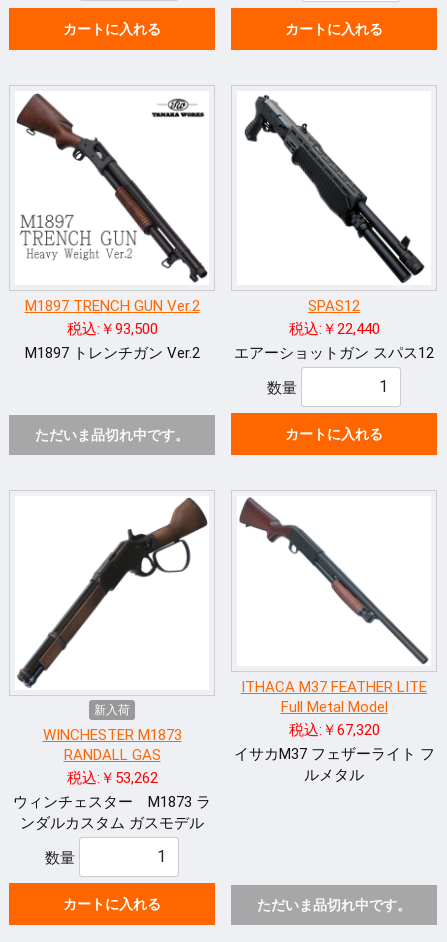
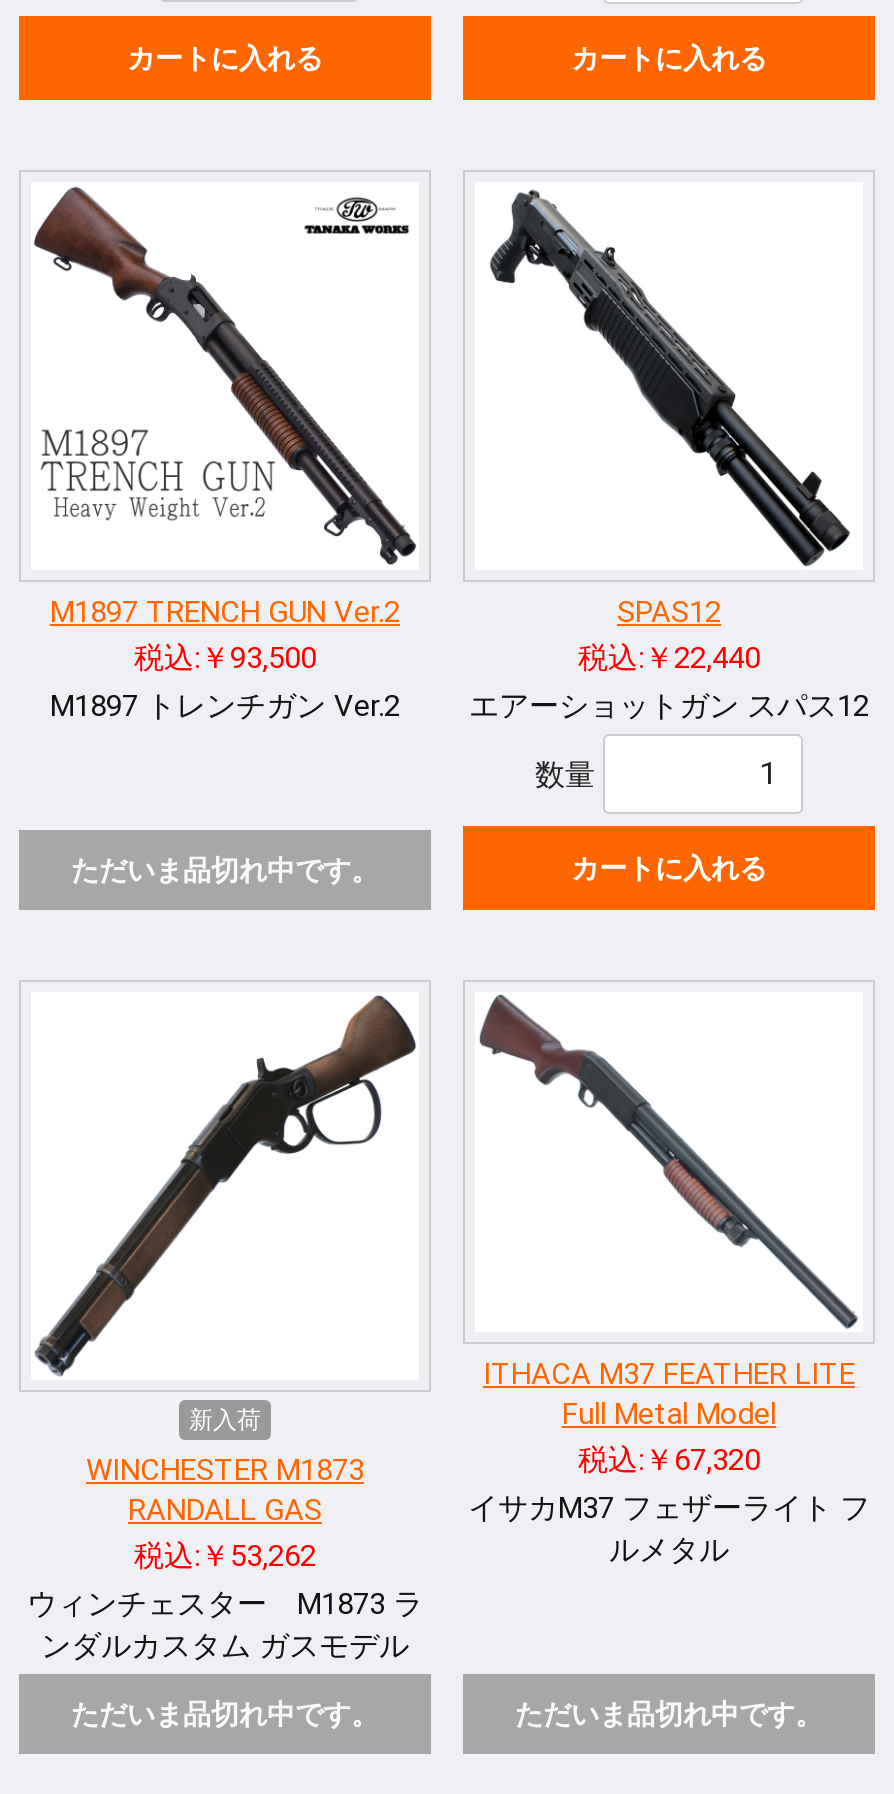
- 数量
- カートに入れる
+ ただいま品切れ中です。
